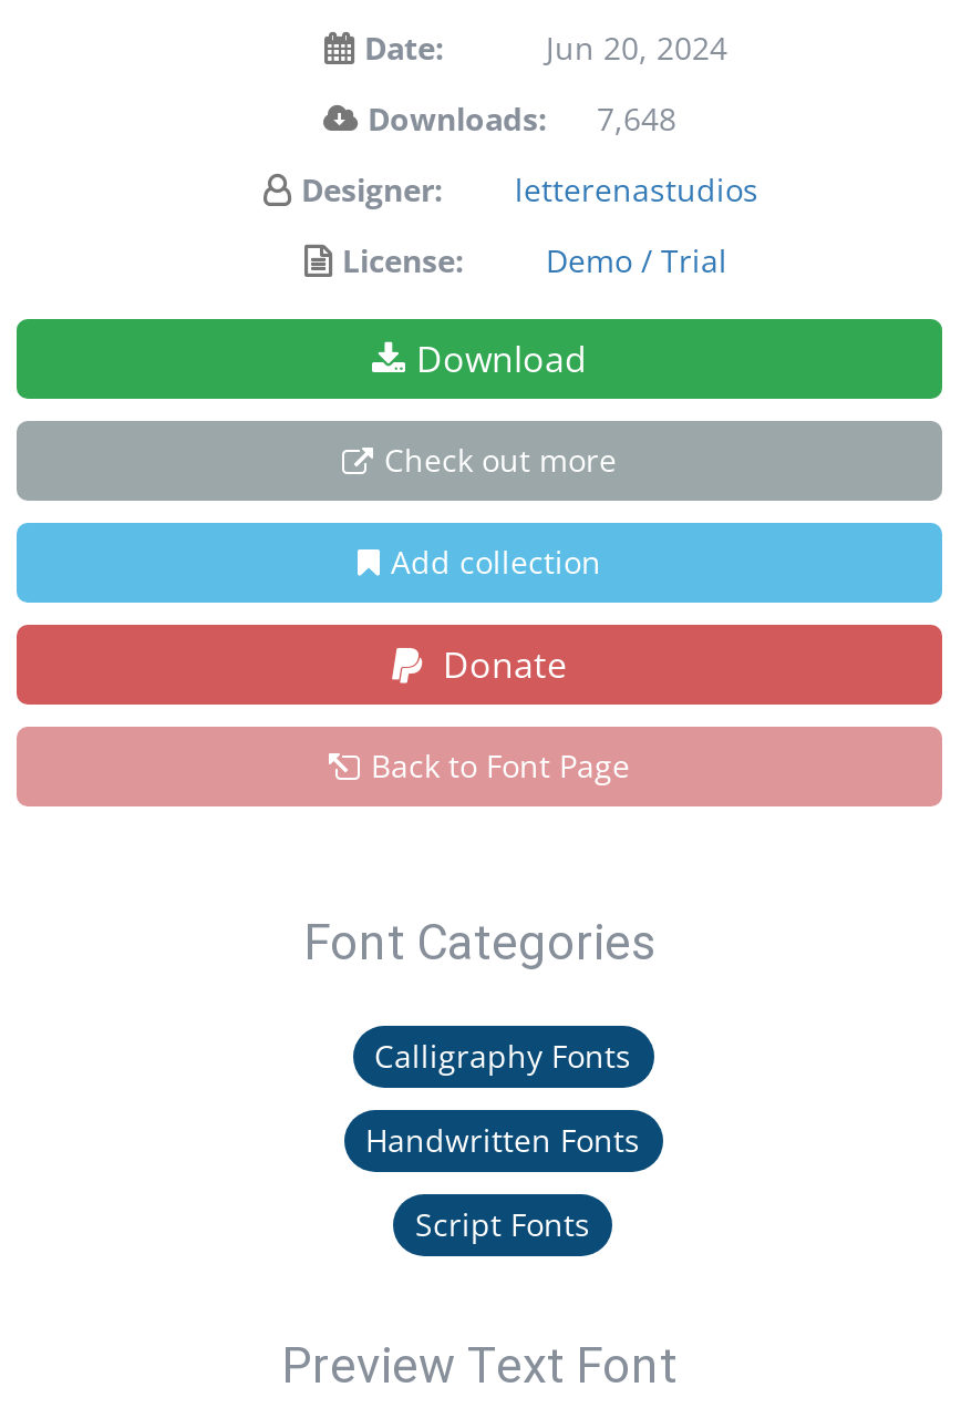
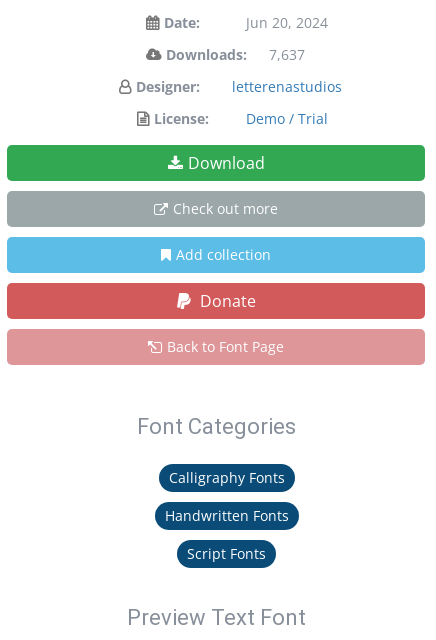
- Downloads: 7,648
+ Downloads: 7,637
